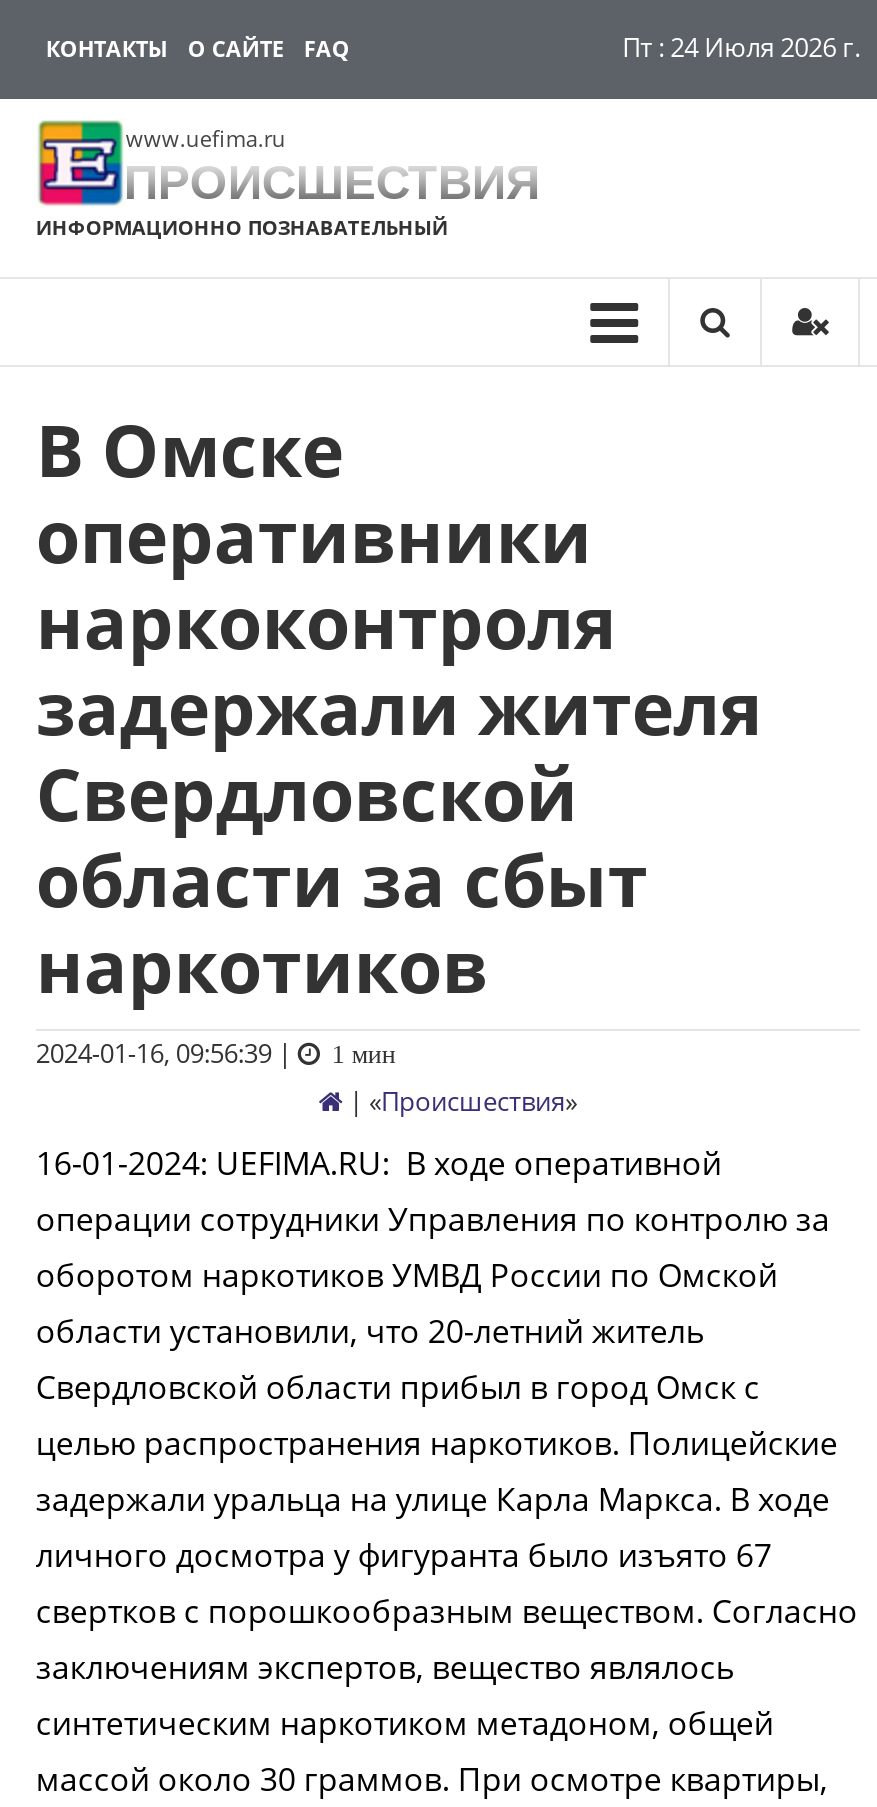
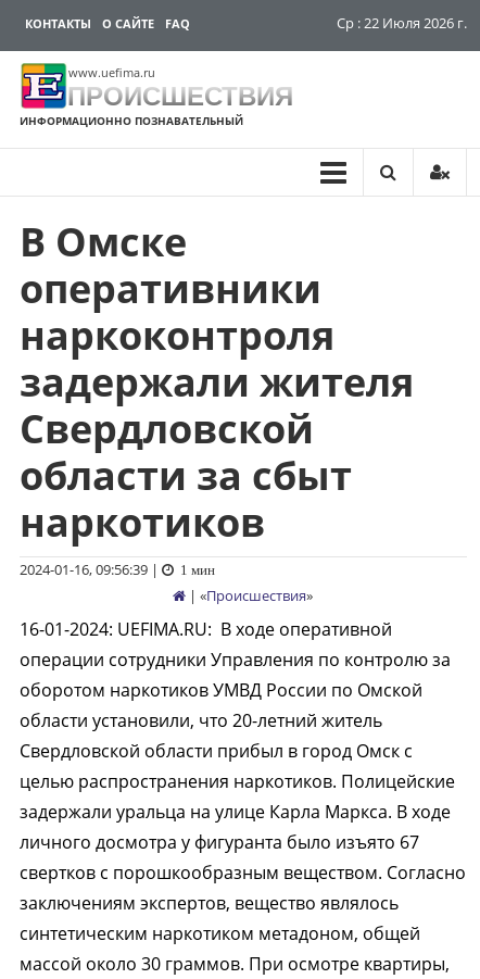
- Пт : 24 Июля 2026 г.
+ Ср : 22 Июля 2026 г.
